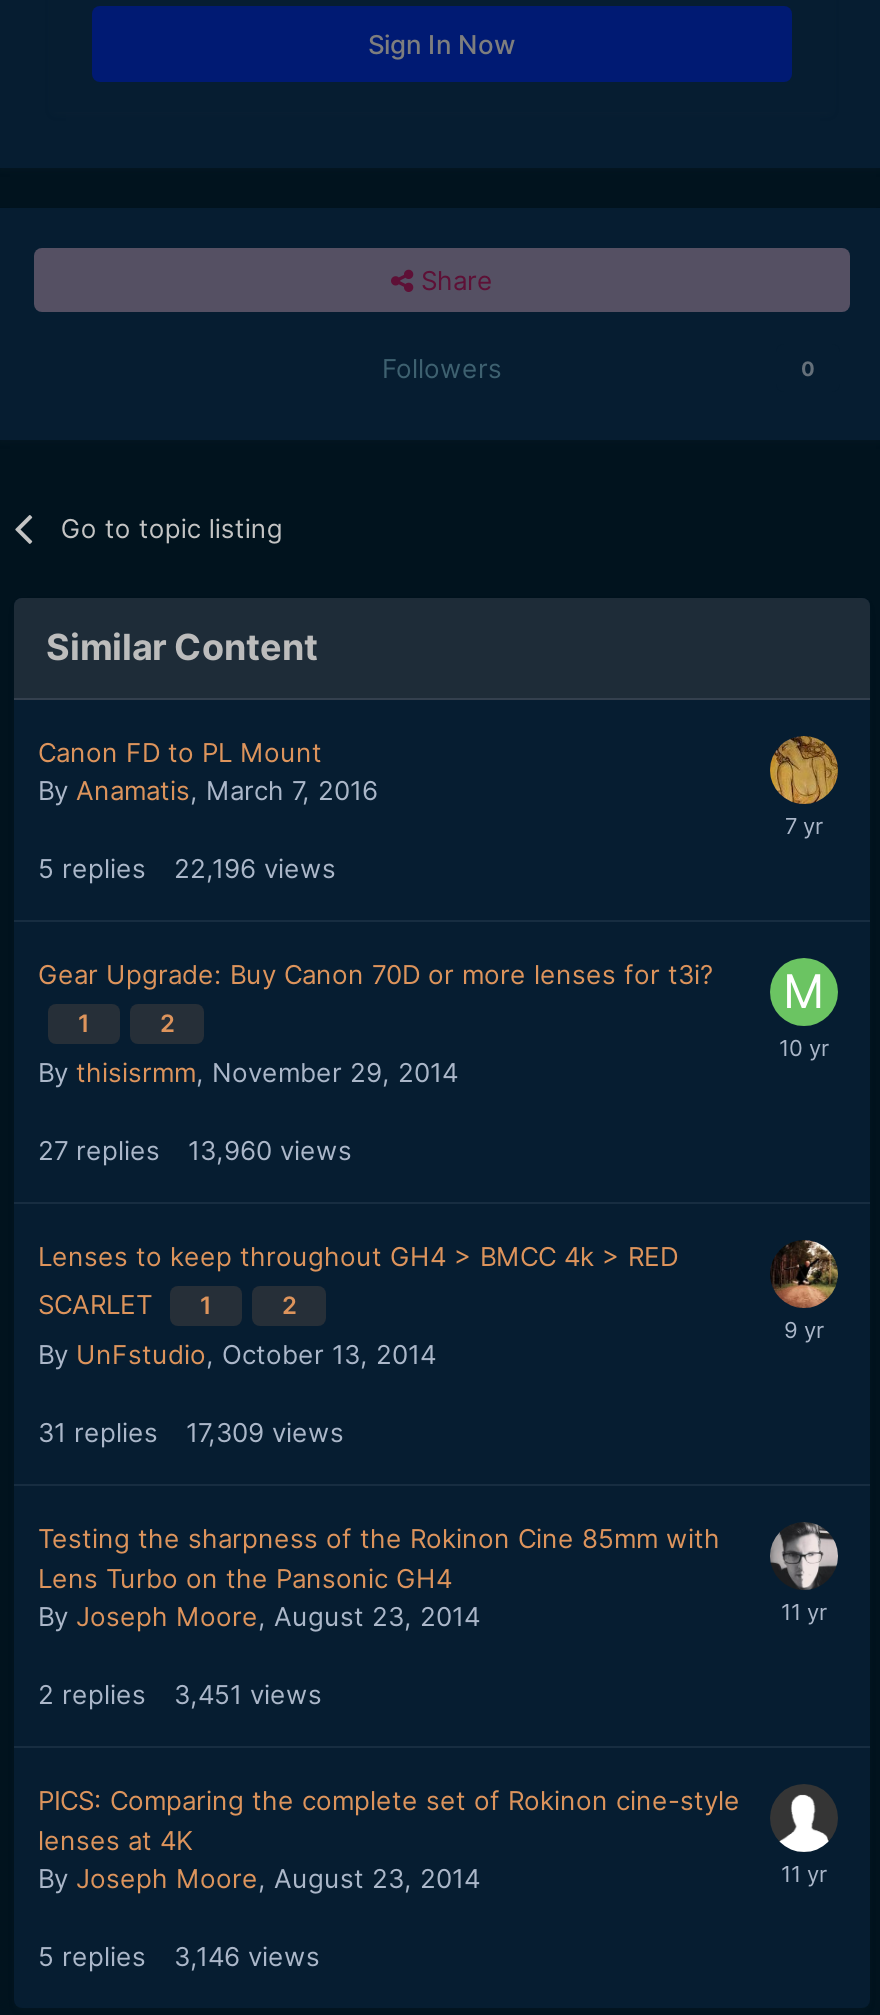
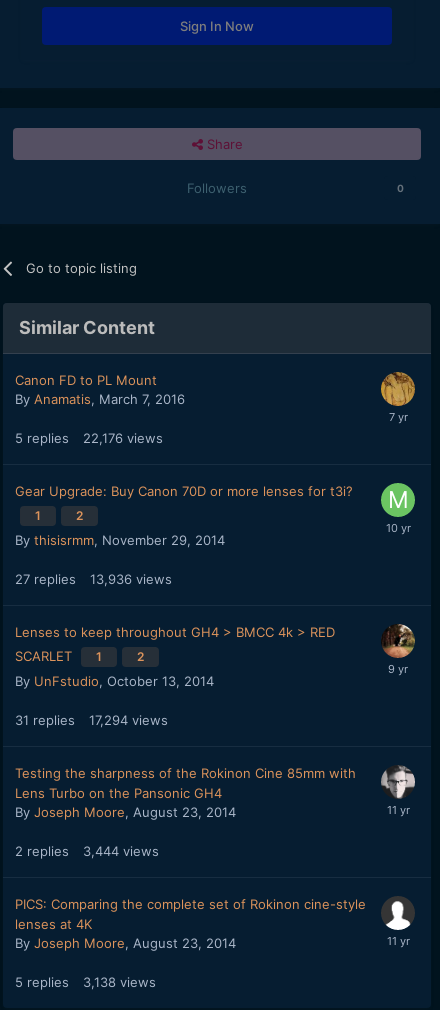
- 5 replies 22,196 views
+ 5 replies 22,176 views

- 27 replies 13,960 views
+ 27 replies 13,936 views

- 31 replies 17,309 views
+ 31 replies 17,294 views

- 2 replies 3,451 views
+ 2 replies 3,444 views

- 5 replies 3,146 views
+ 5 replies 3,138 views
